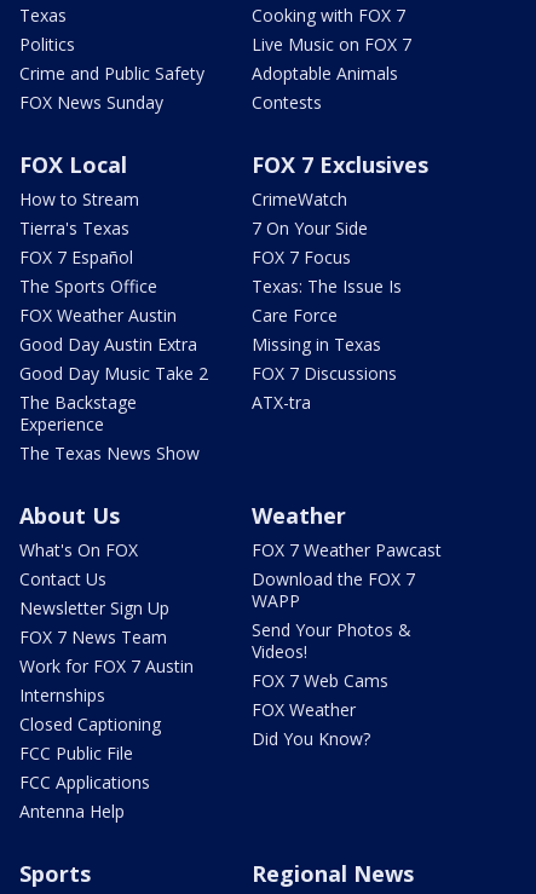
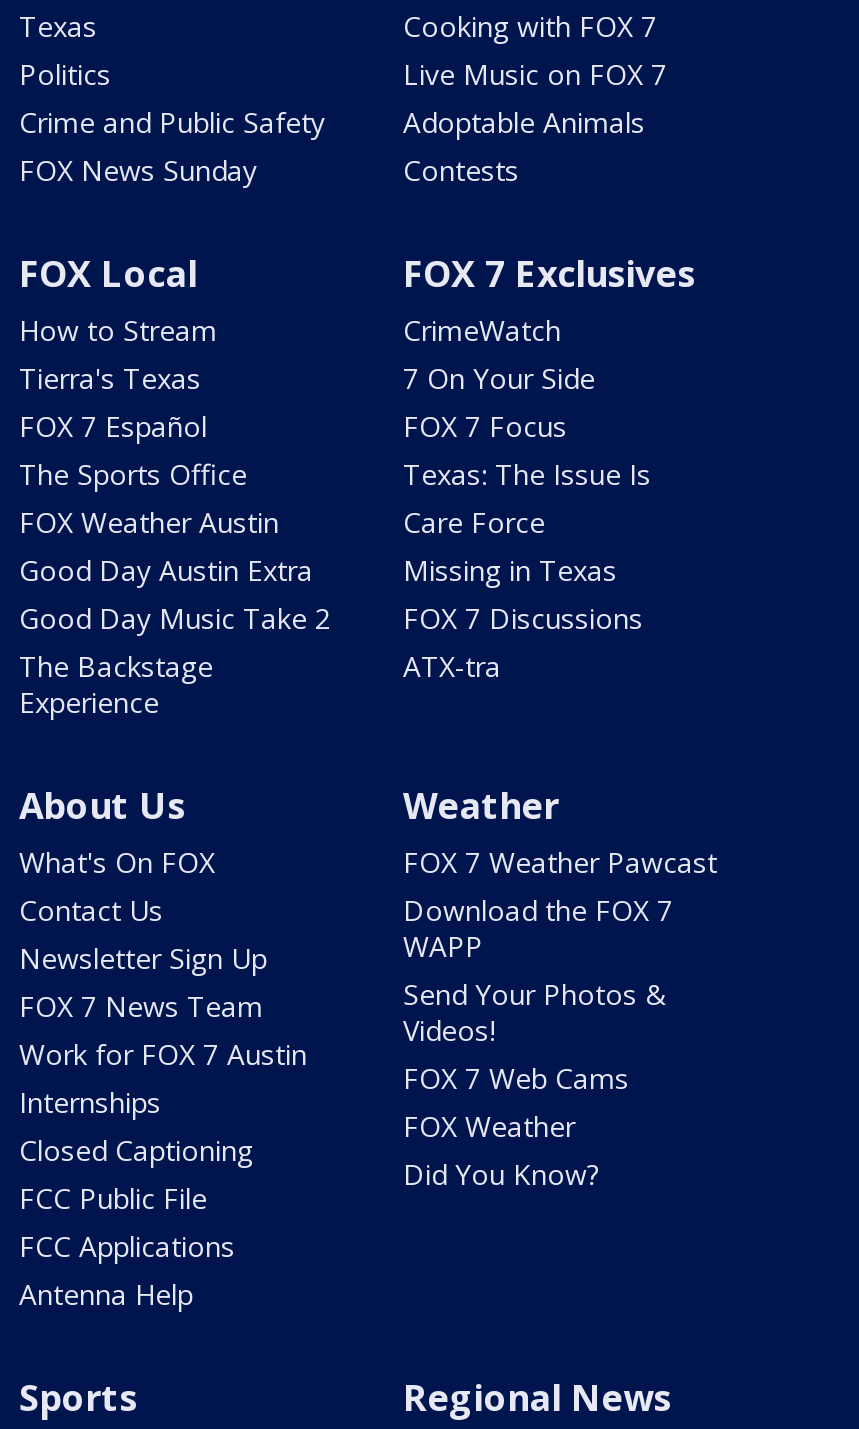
- The Texas News Show
